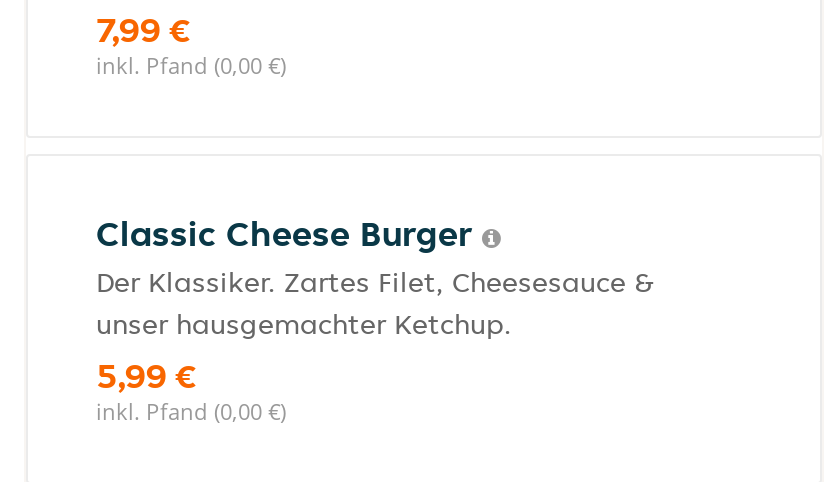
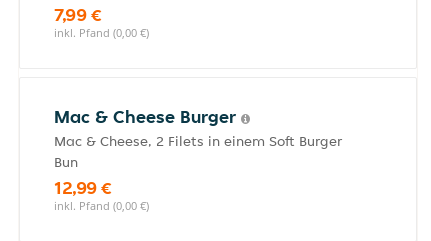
- Classic Cheese Burger
- Der Klassiker. Zartes Filet, Cheesesauce &
- unser hausgemachter Ketchup.
- 5,99 €
+ Mac & Cheese Burger
+ Mac & Cheese, 2 Filets in einem Soft Burger
+ Bun
+ 12,99 €
